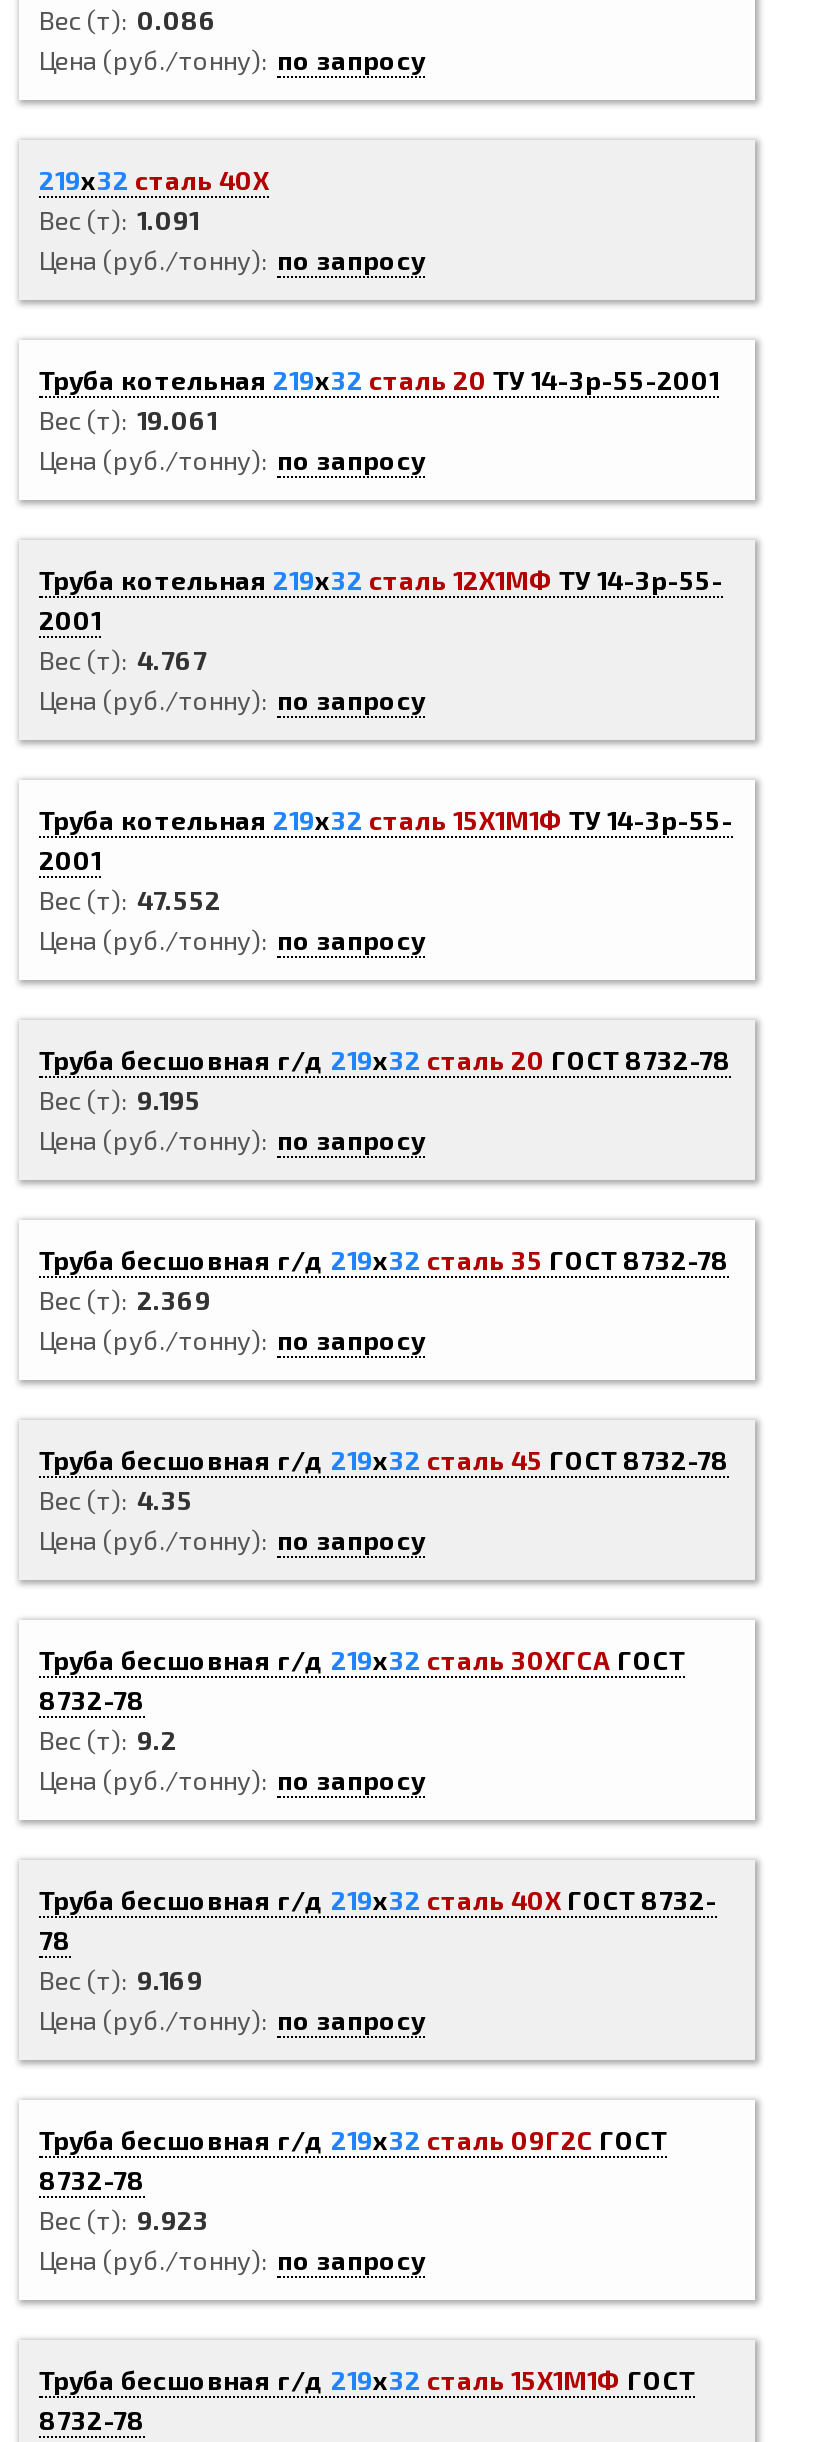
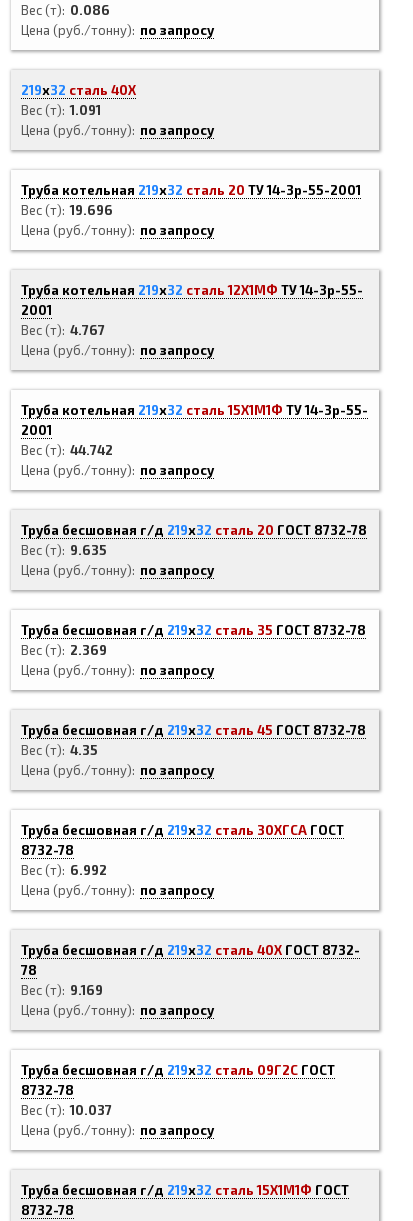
- Вес (т) 19.061
+ Вес (т) 19.696

- Вес (т) 47.552
+ Вес (т) 44.742

- Вес (т) 9.195
+ Вес (т) 9.635

- Вес (т) 9.2
+ Вес (т) 6.992

- Вес (т) 9.923
+ Вес (т) 10.037
